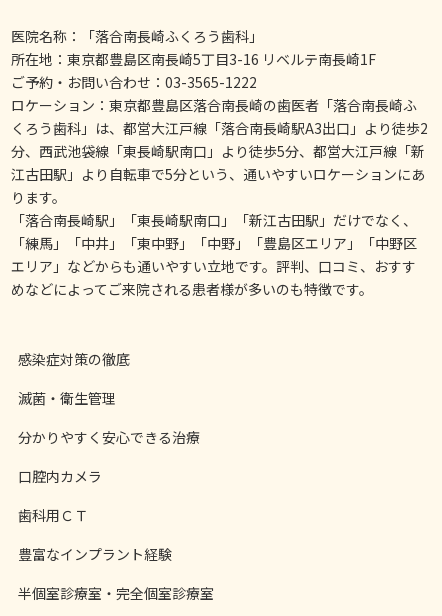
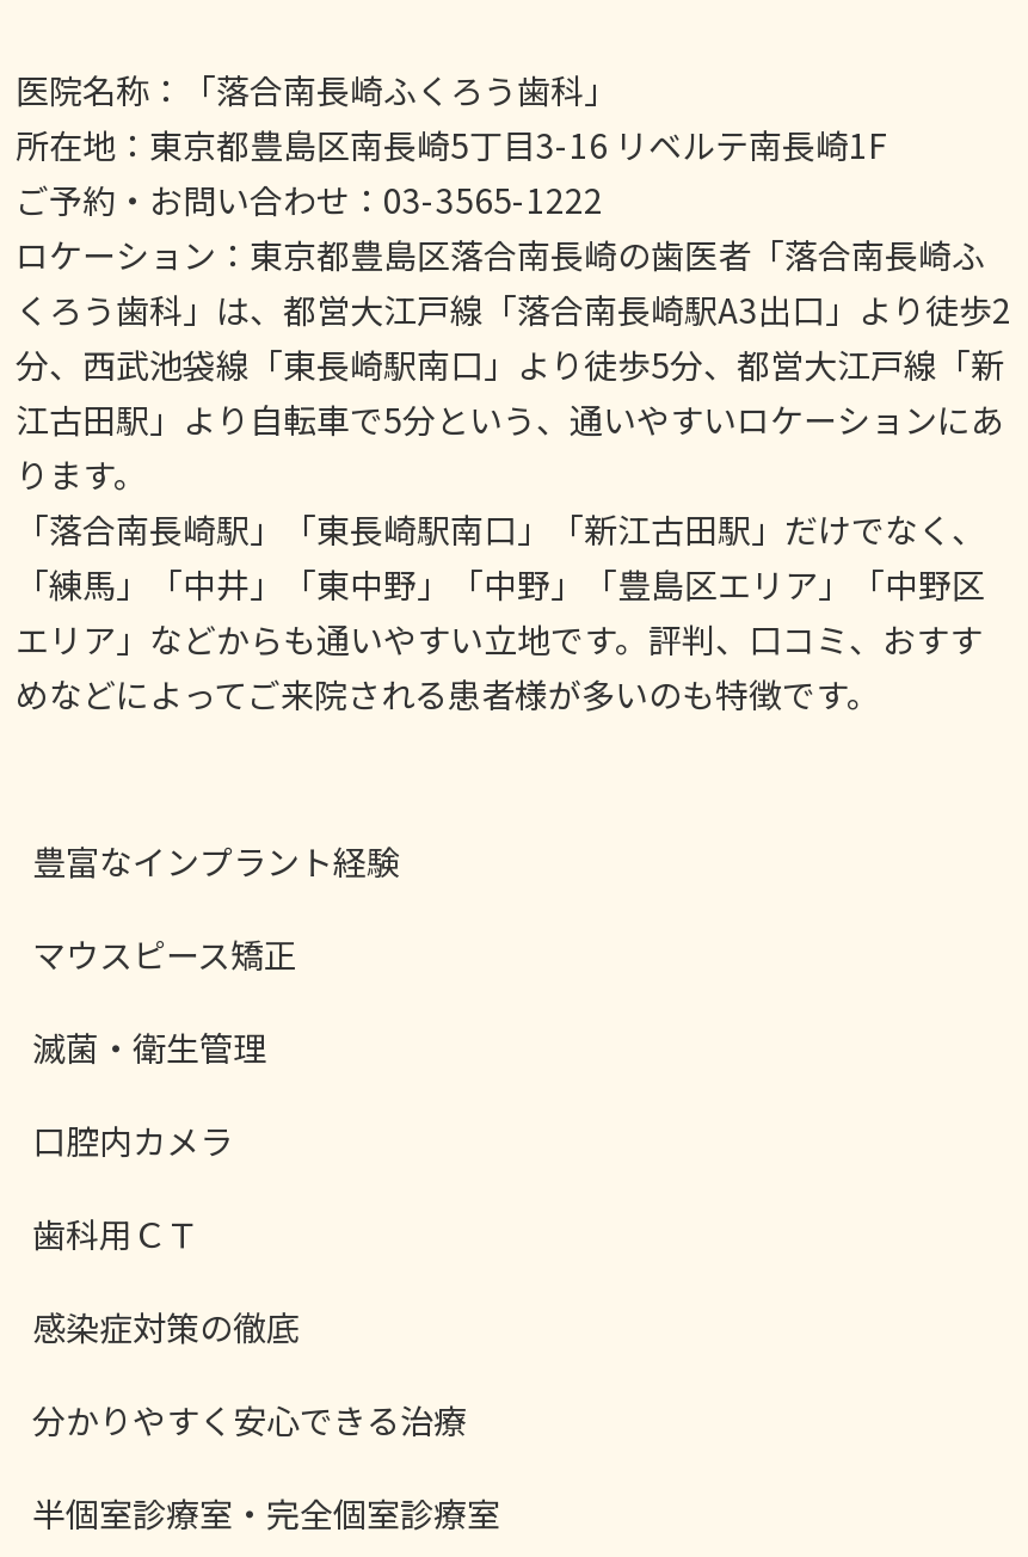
+ マウスピース矯正

moved down: 感染症対策の徹底

moved down: 分かりやすく安心できる治療

moved up: 豊富なインプラント経験
